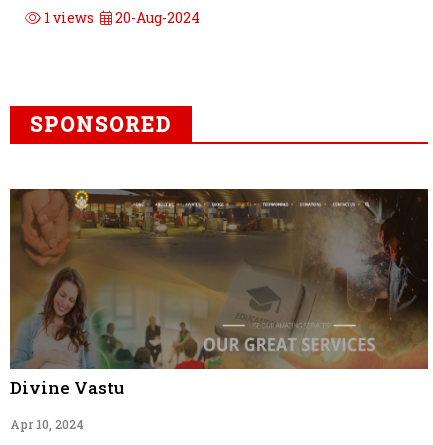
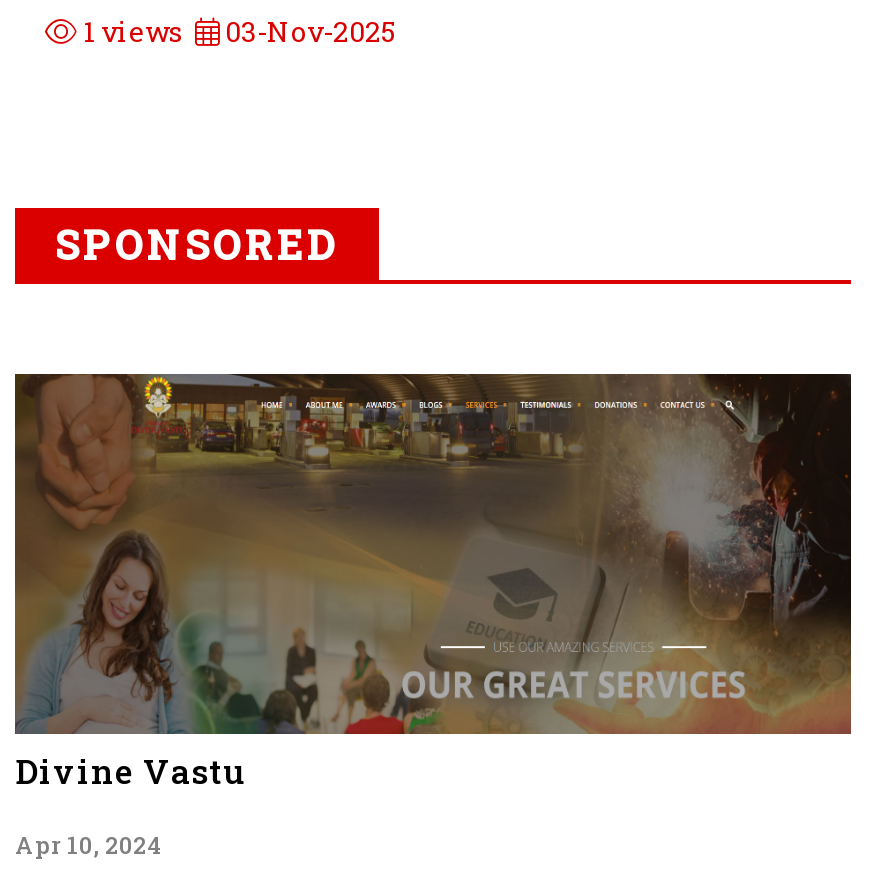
- 1 views 20-Aug-2024
+ 1 views 03-Nov-2025
